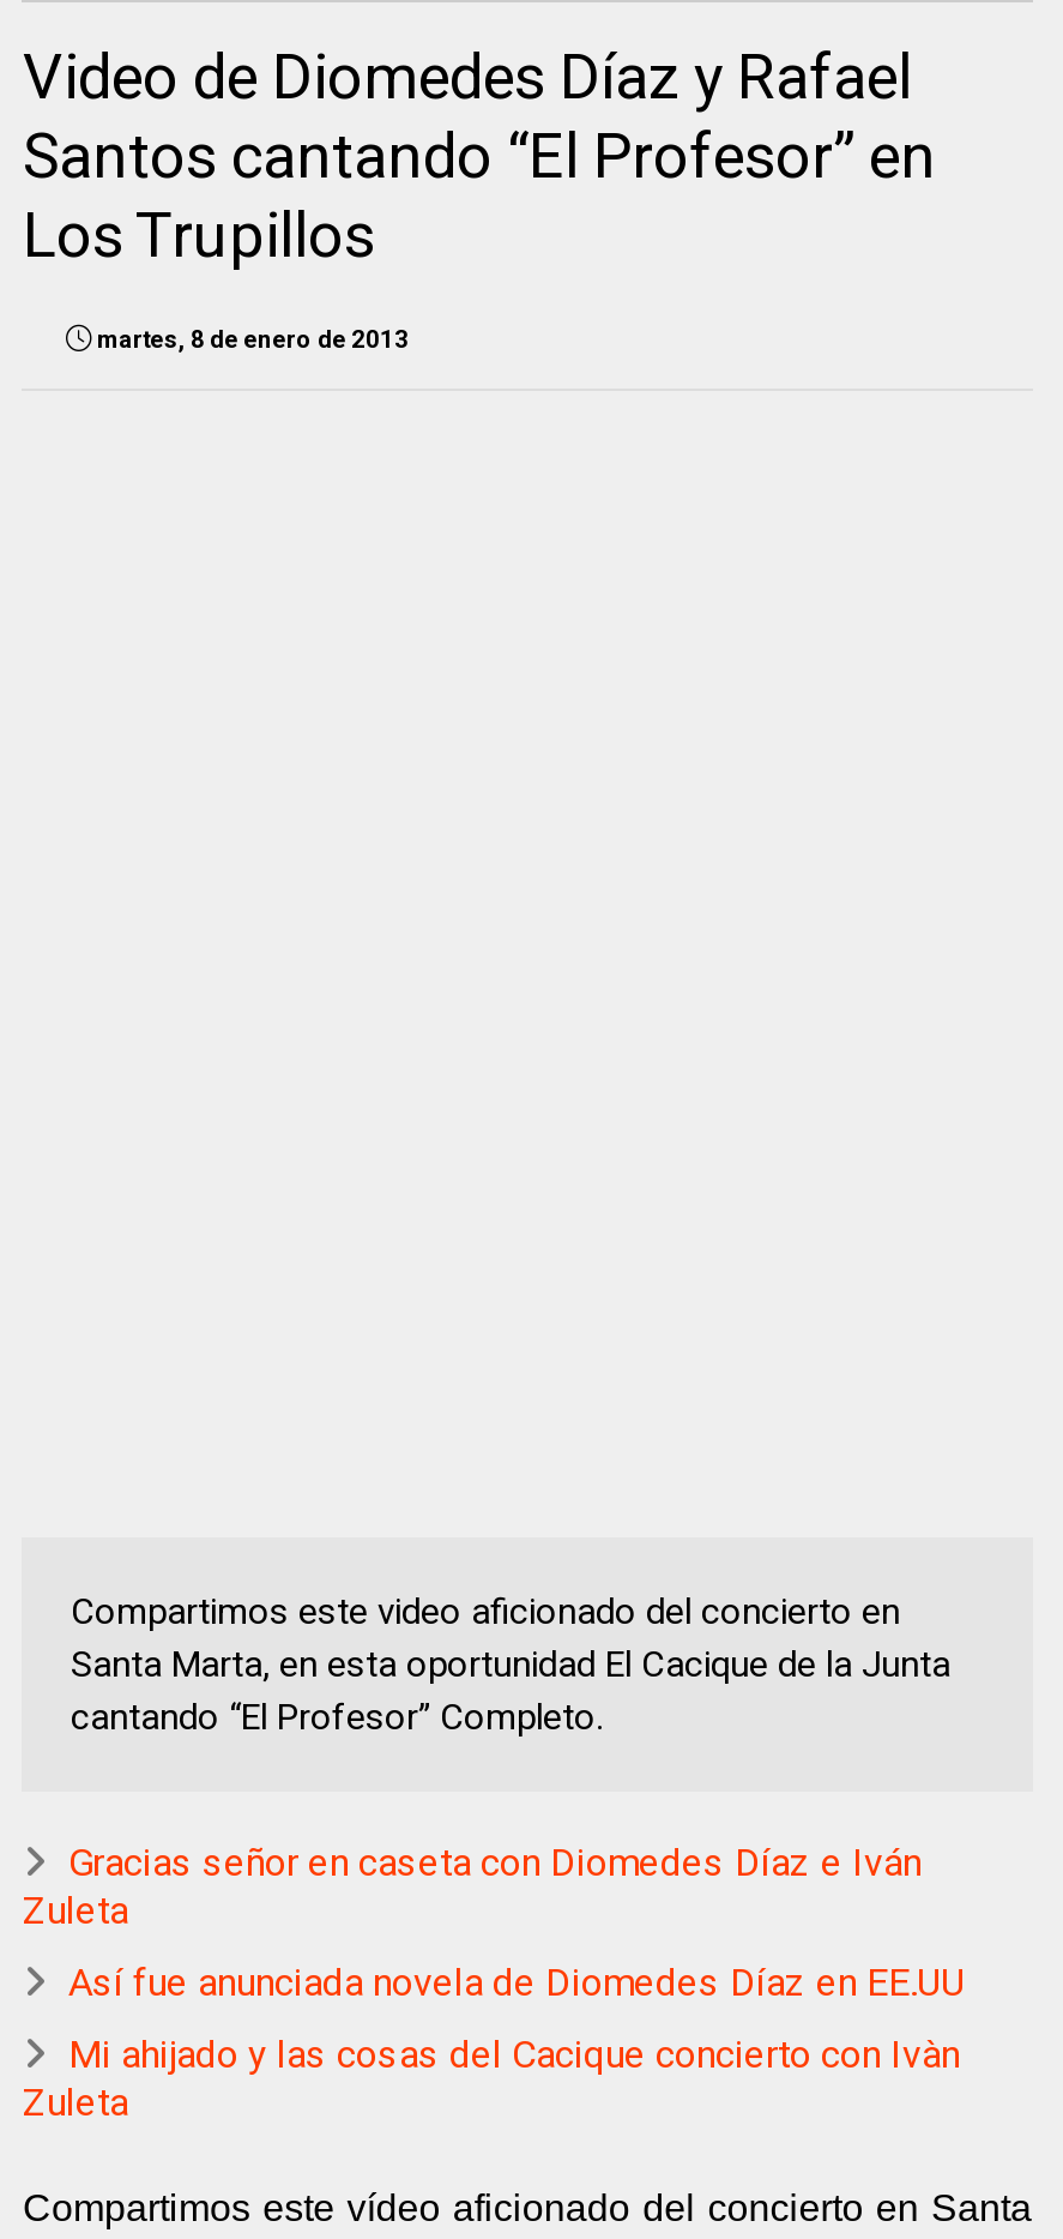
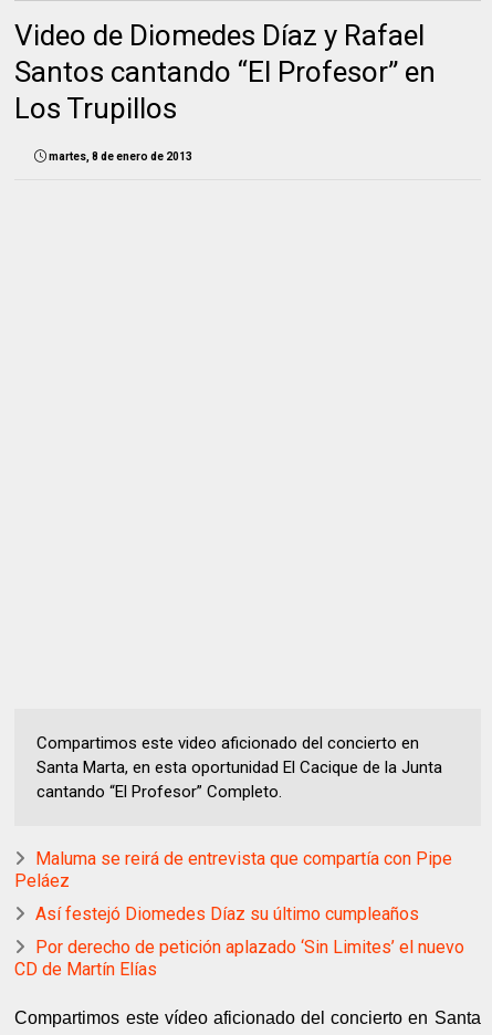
- Gracias señor en caseta con Diomedes Díaz e Iván
- Zuleta
+ Maluma se reirá de entrevista que compartía con Pipe
+ Peláez

- Así fue anunciada novela de Diomedes Díaz en EE.UU
+ Así festejó Diomedes Díaz su último cumpleaños

- Mi ahijado y las cosas del Cacique concierto con Ivàn
- Zuleta
+ Por derecho de petición aplazado ‘Sin Limites’ el nuevo
+ CD de Martín Elías
